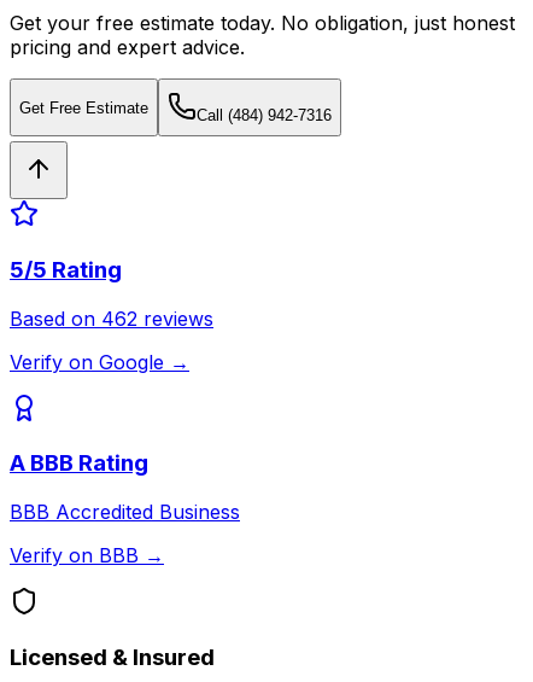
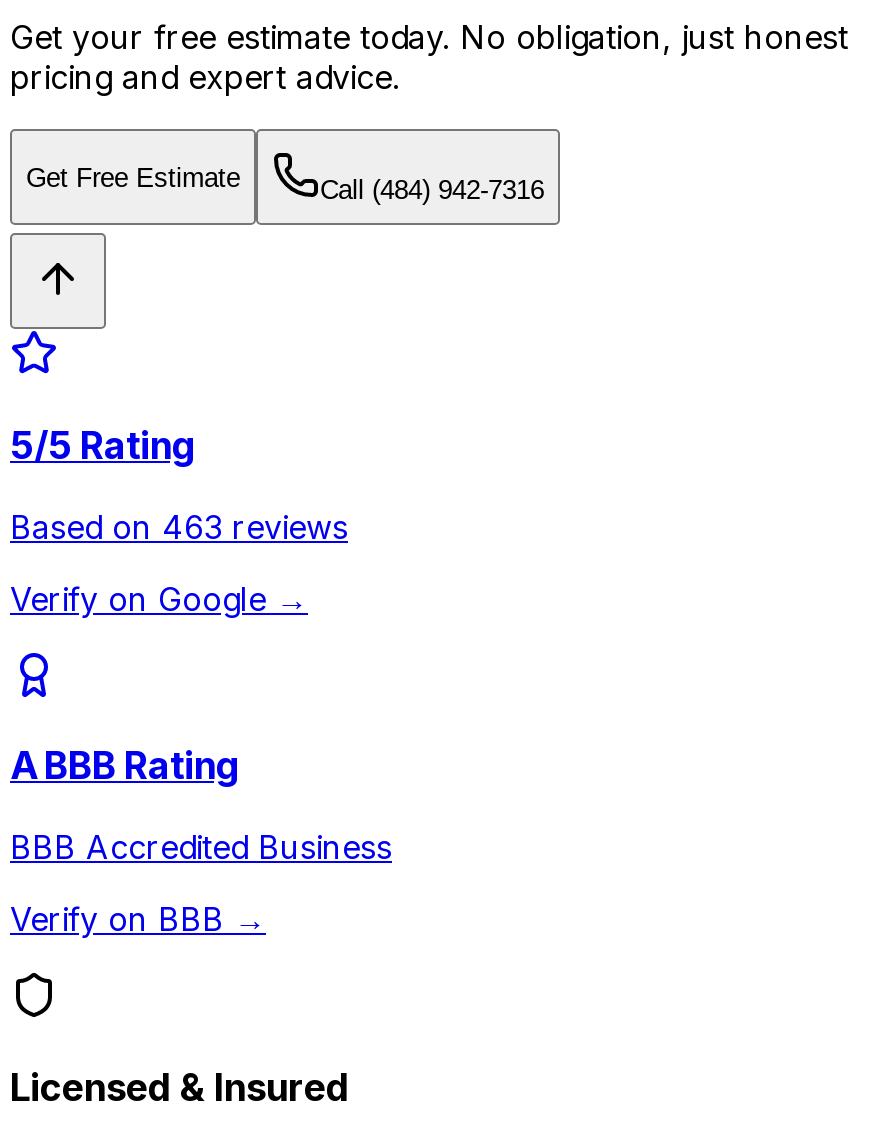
- Based on 462 reviews
+ Based on 463 reviews
